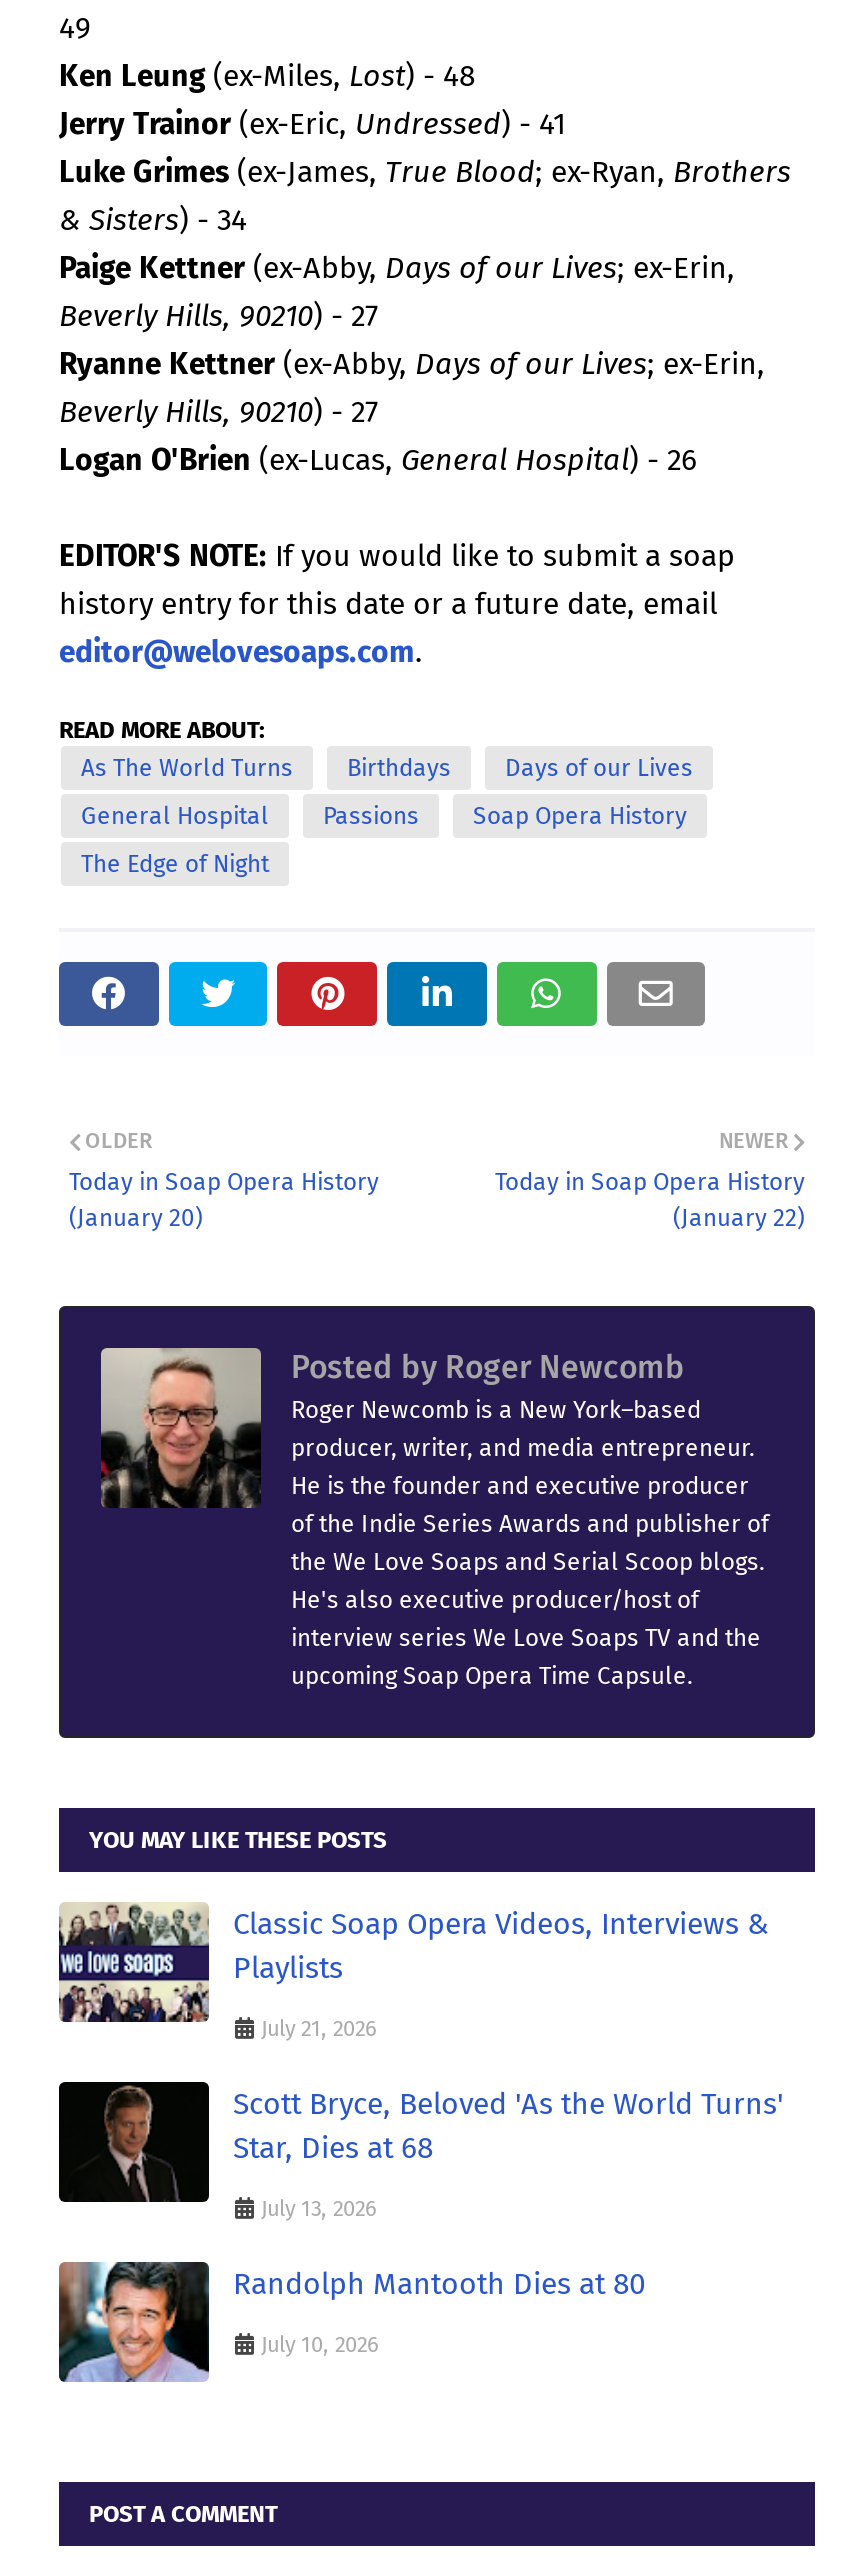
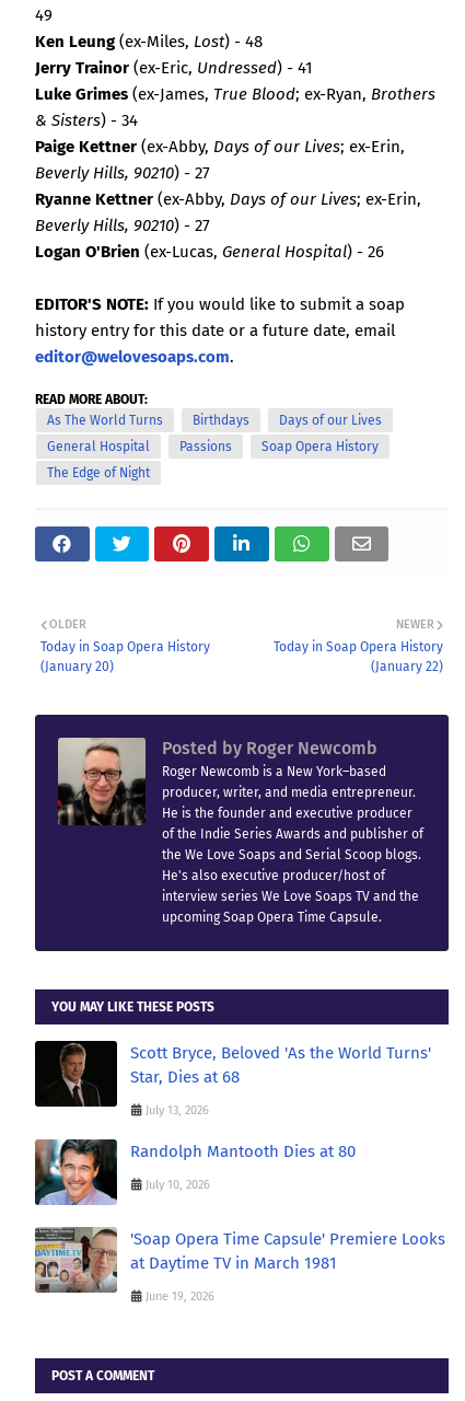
- [image]
- Classic Soap Opera Videos, Interviews &
- Playlists
- July 21, 2026

moved up: [image] | Scott Bryce, Beloved 'As the World Turns' | Star, Dies at 68 | July 13, 2026 | Randolph Mantooth Dies at 80 | July 10, 2026

+ [image]
+ 'Soap Opera Time Capsule' Premiere Looks
+ at Daytime TV in March 1981
+ June 19, 2026
